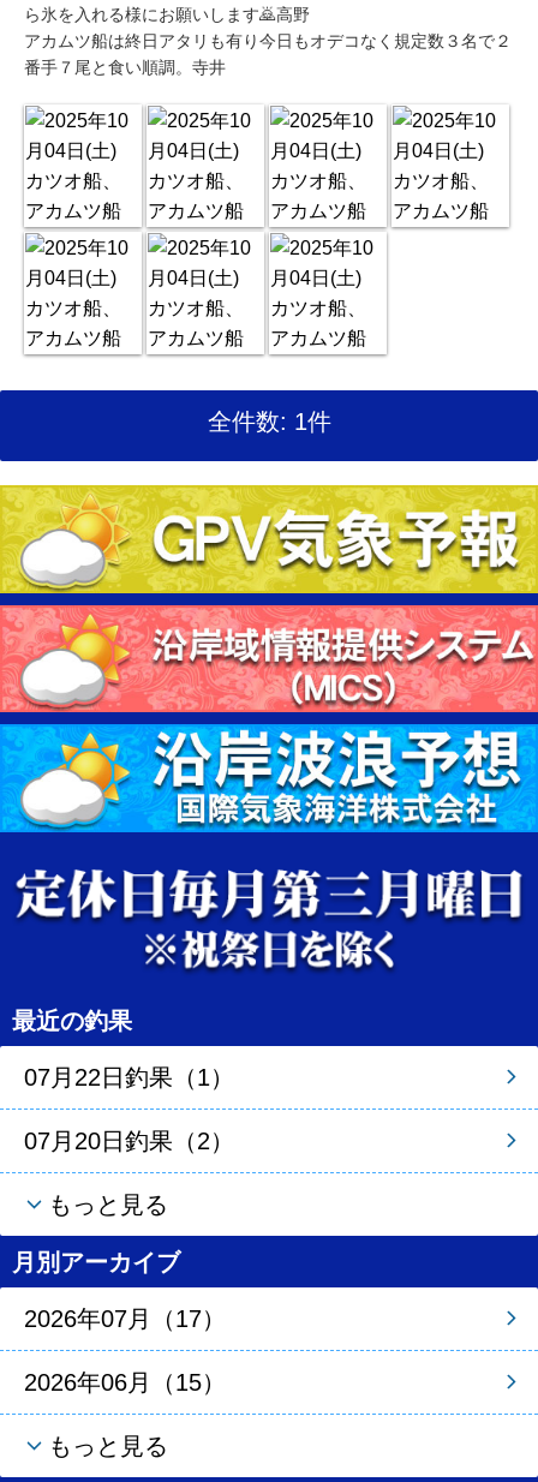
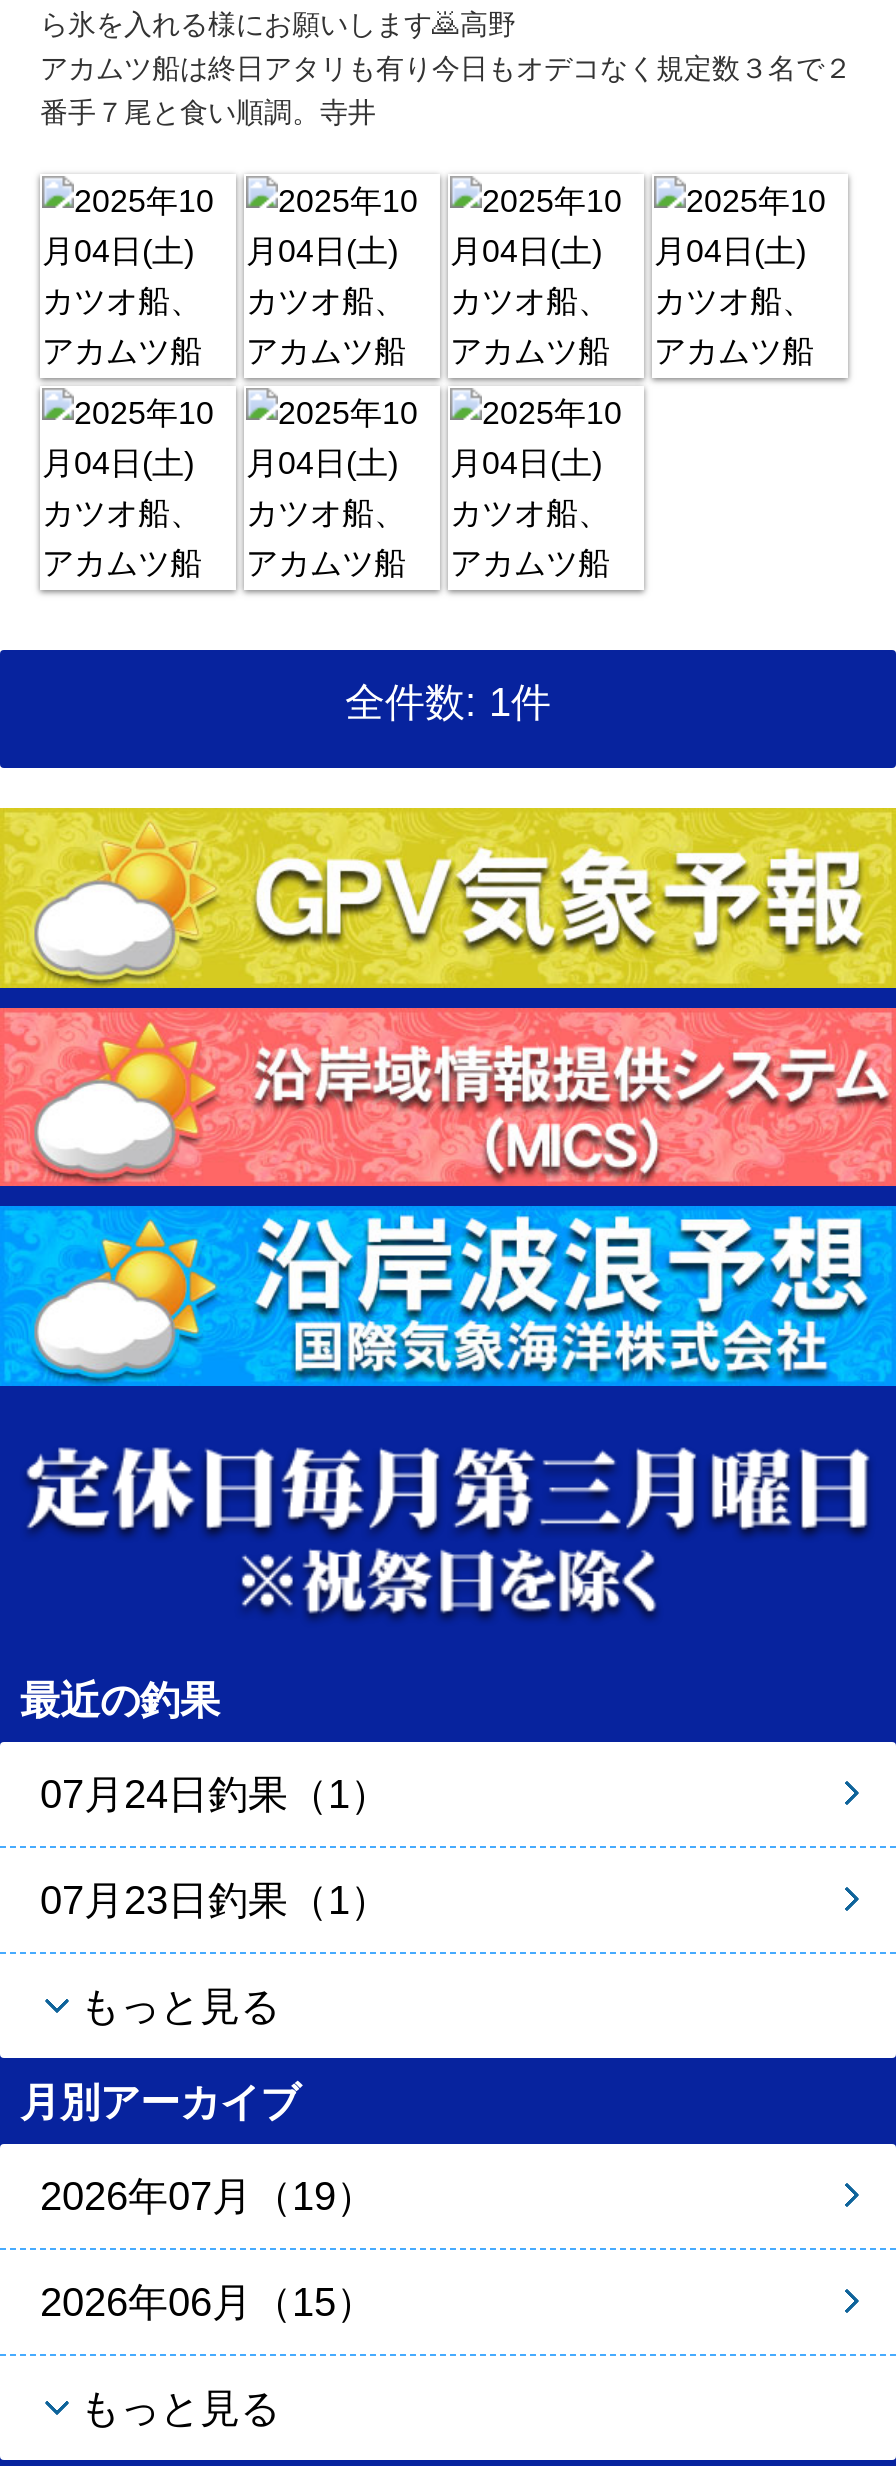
- 07月22日釣果（1）
+ 07月24日釣果（1）

- 07月20日釣果（2）
+ 07月23日釣果（1）

- 2026年07月（17）
+ 2026年07月（19）
